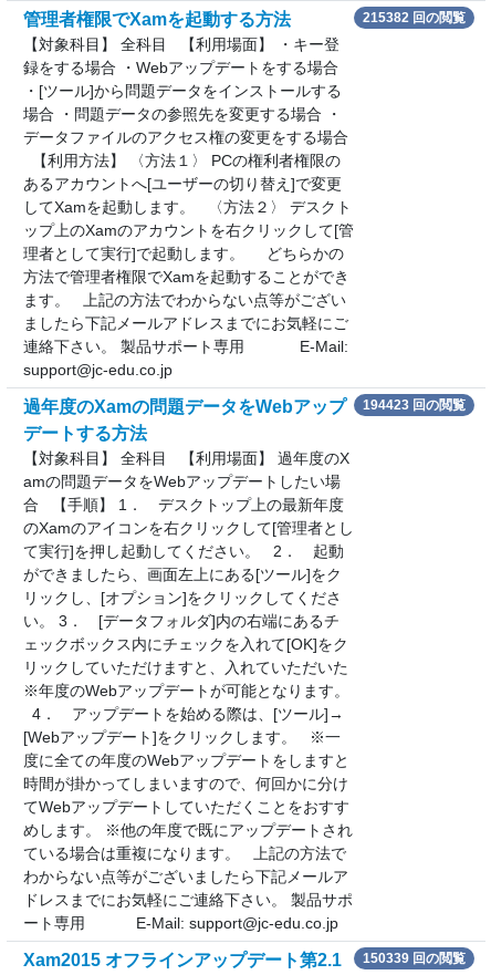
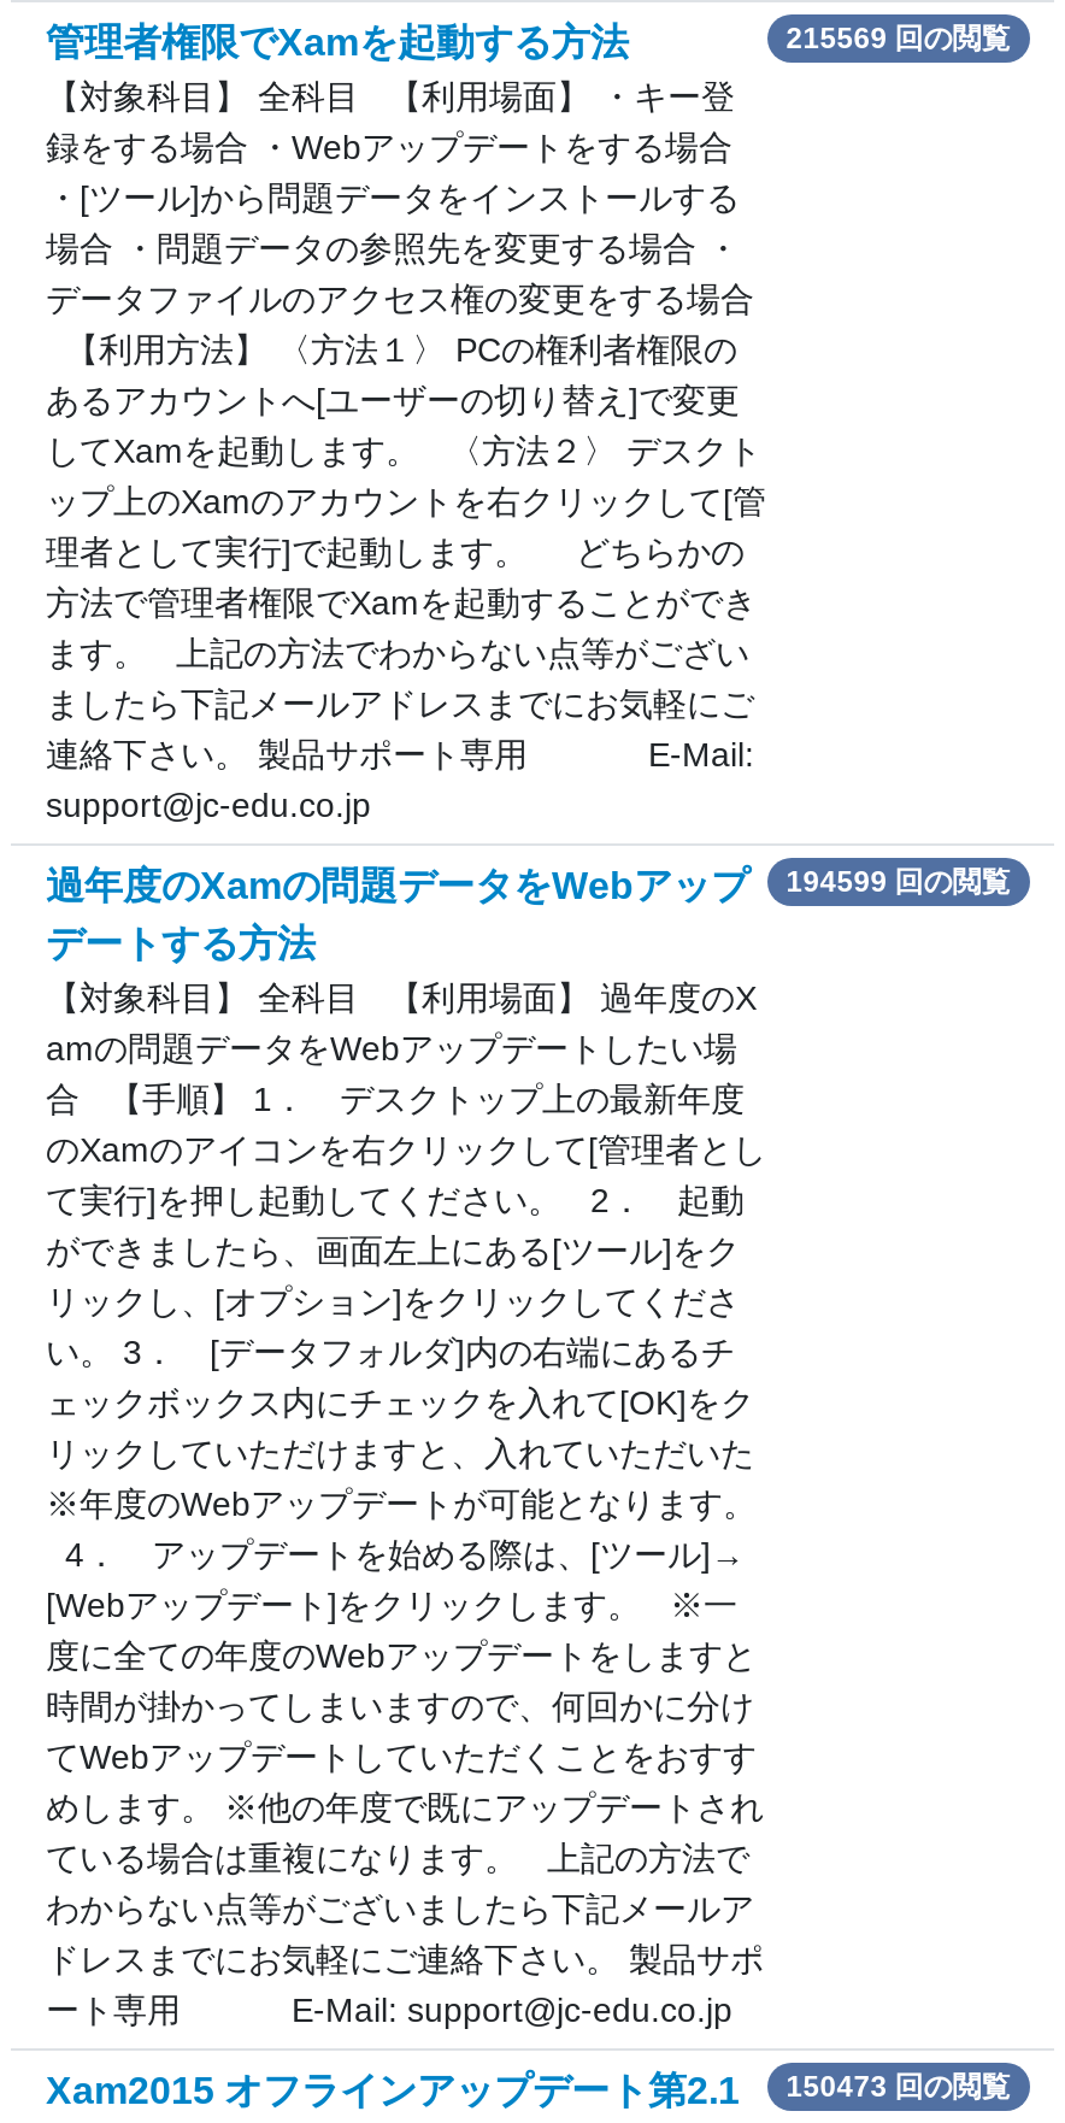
- 215382 回の閲覧
+ 215569 回の閲覧

- 過年度のXamの問題データをWebアップ 194423 回の閲覧
+ 過年度のXamの問題データをWebアップ 194599 回の閲覧

- Xam2015 オフラインアップデート第2.1 150339 回の閲覧
+ Xam2015 オフラインアップデート第2.1 150473 回の閲覧
